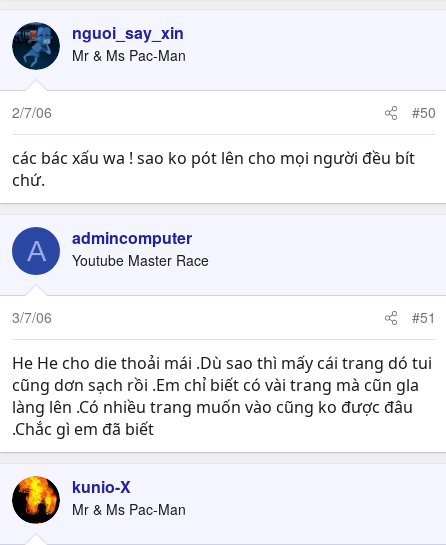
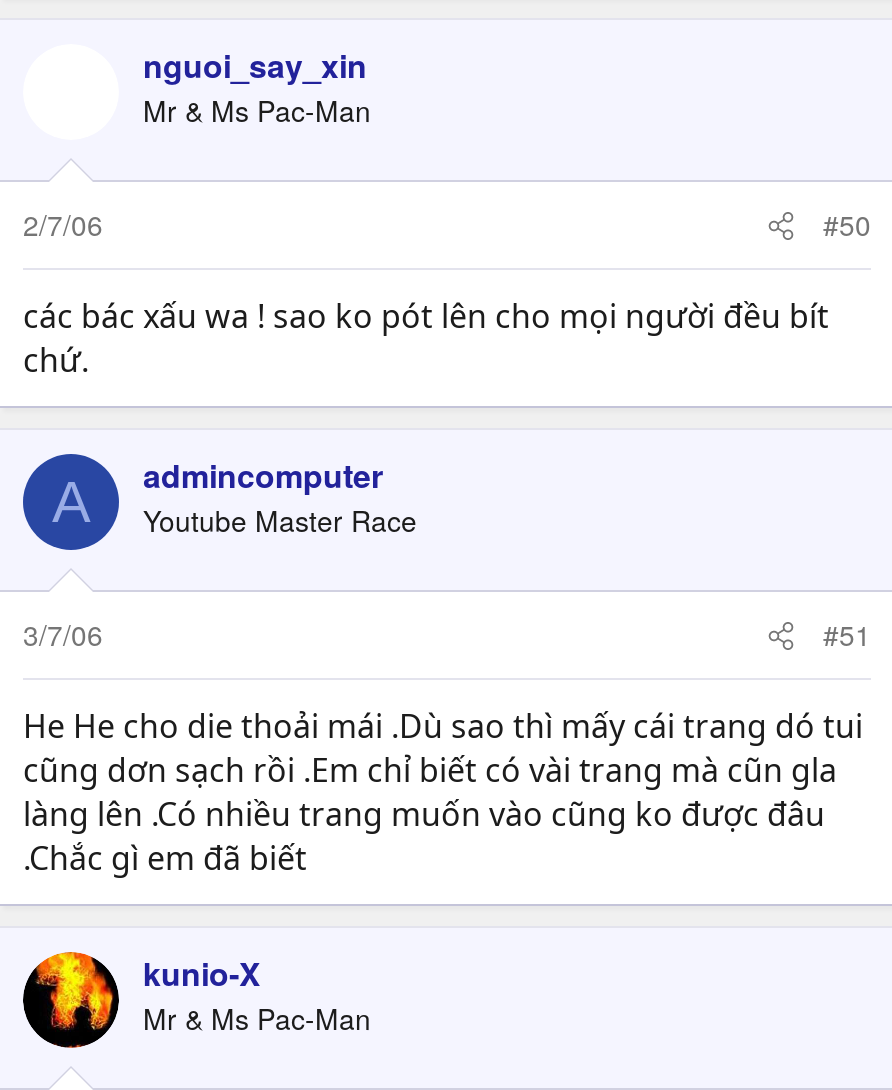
- [image]
